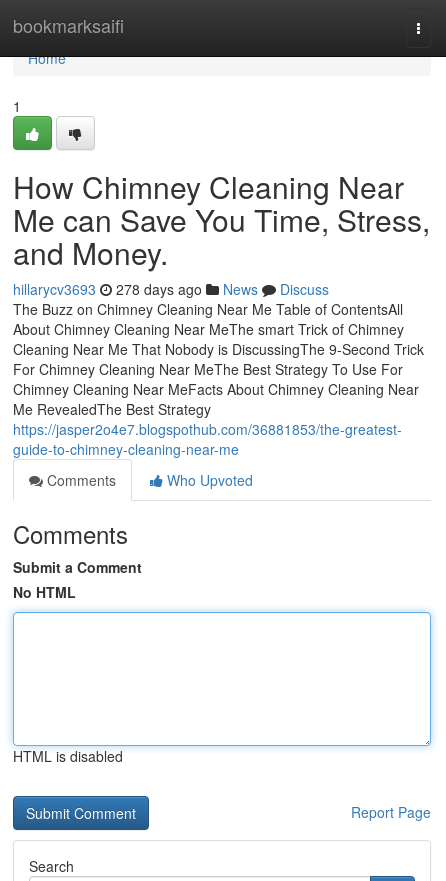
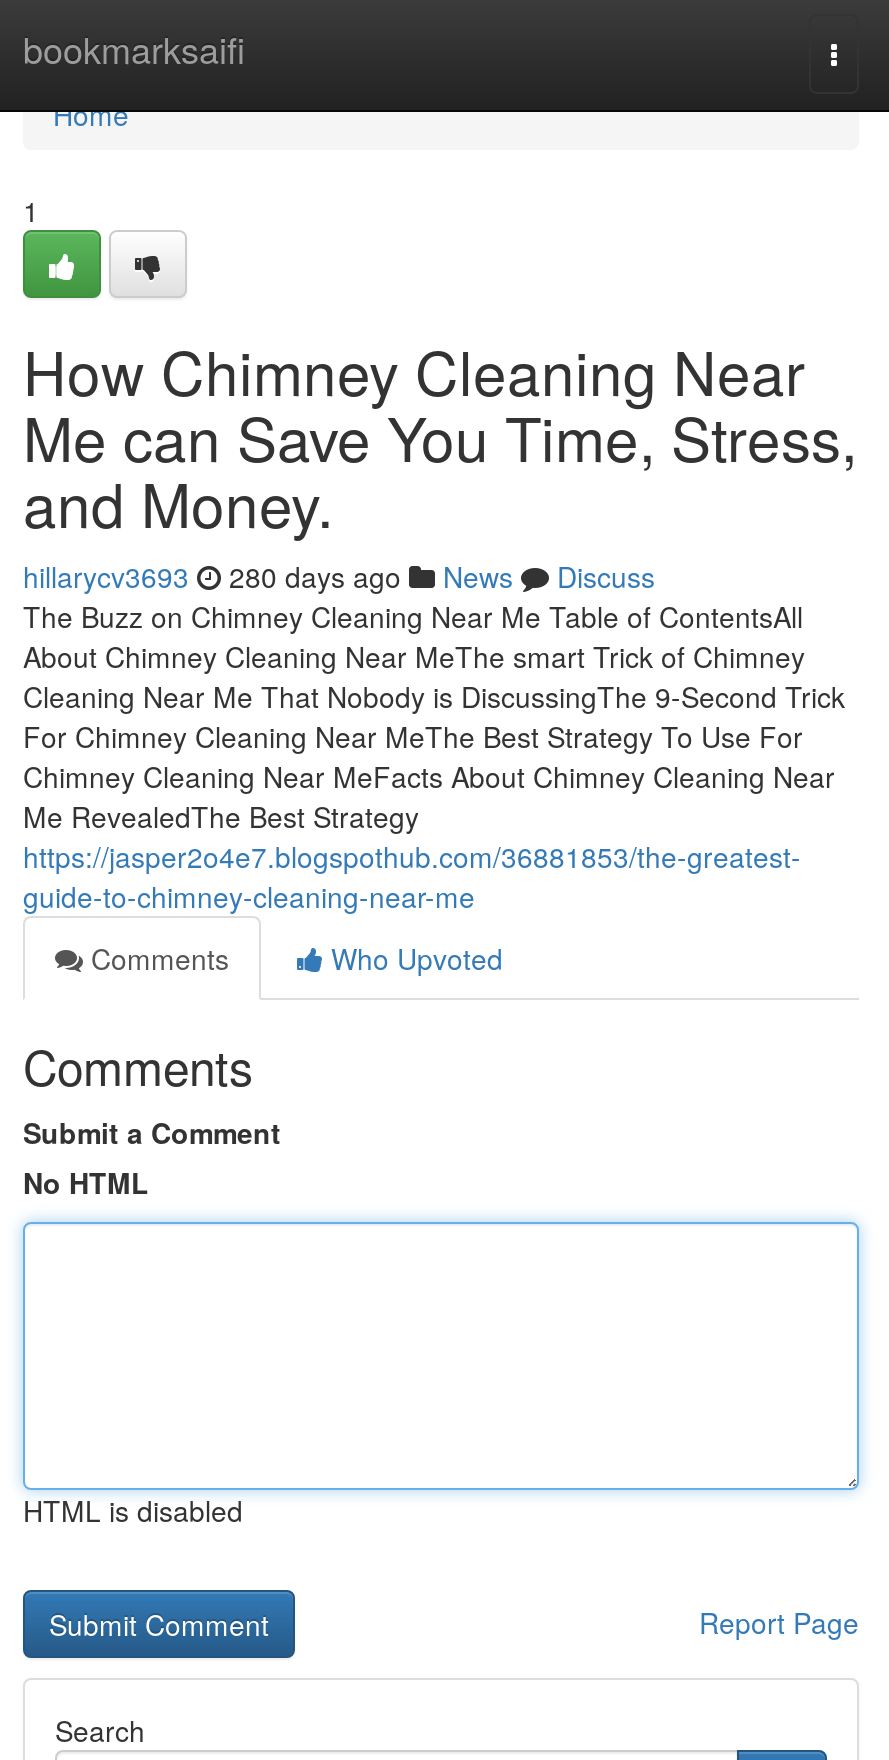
- hillarycv3693 278 days ago News Discuss
+ hillarycv3693 280 days ago News Discuss
